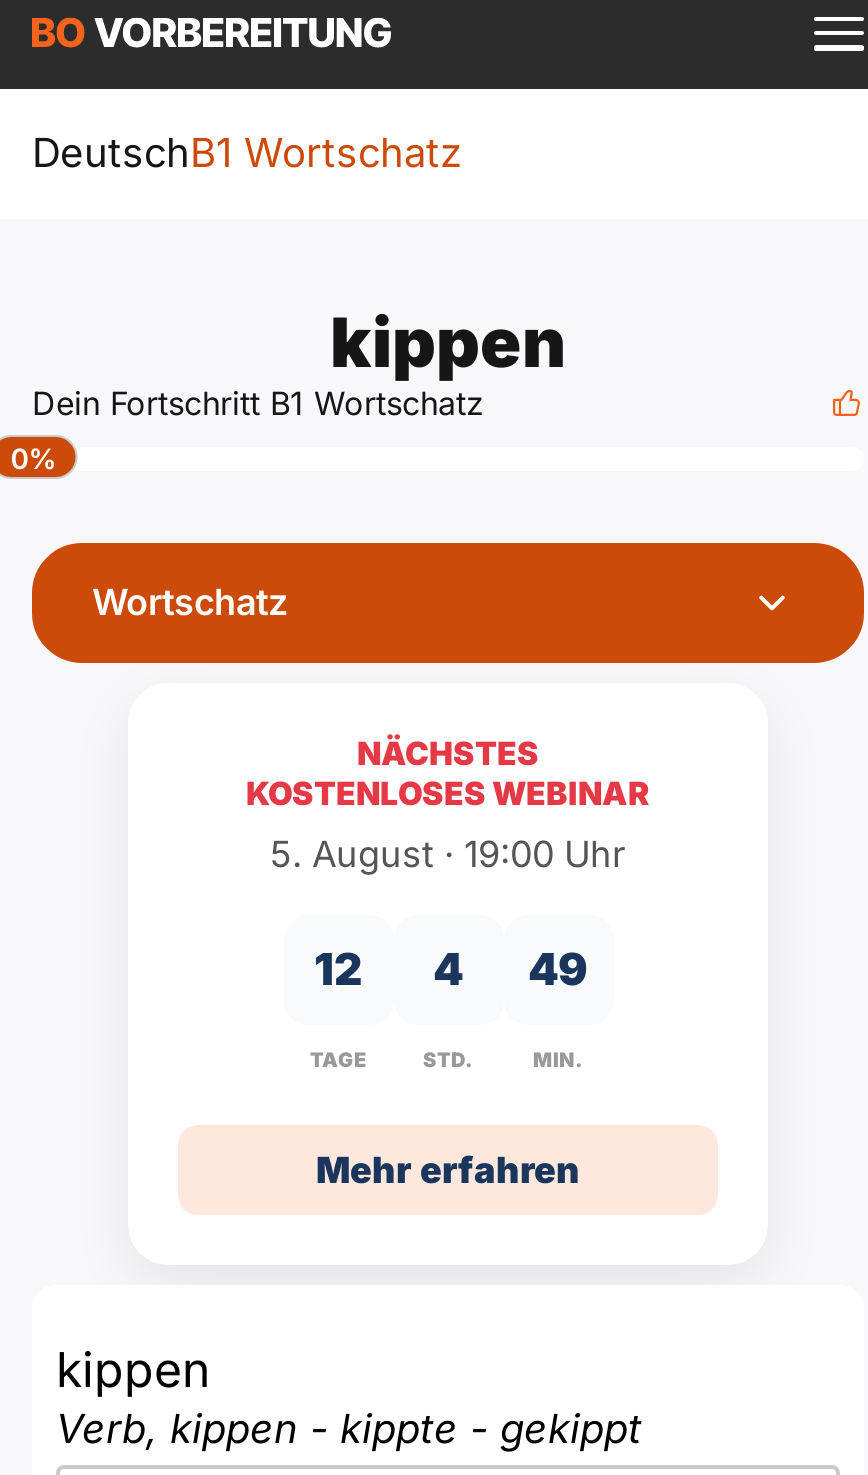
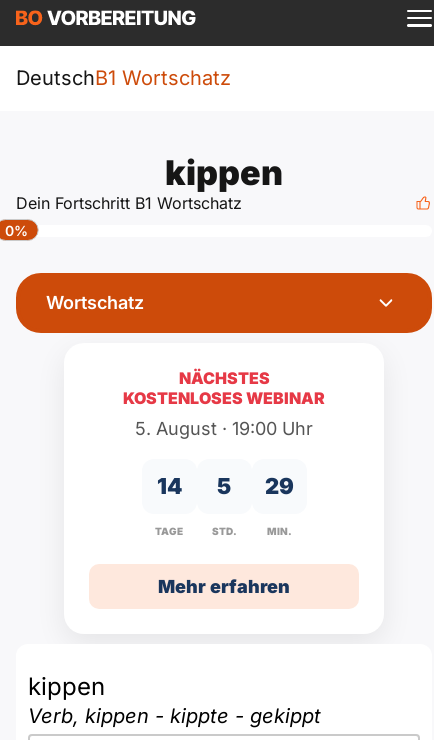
- 12
+ 14

- 4
+ 5

- 49
+ 29
